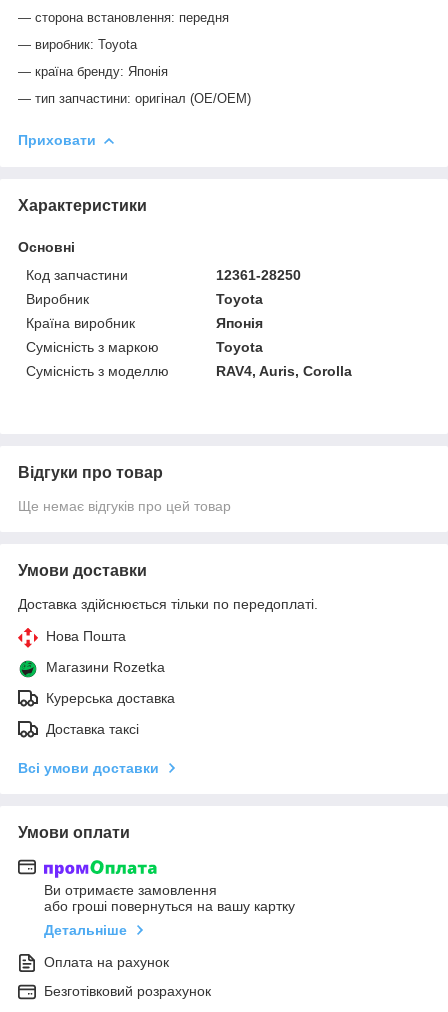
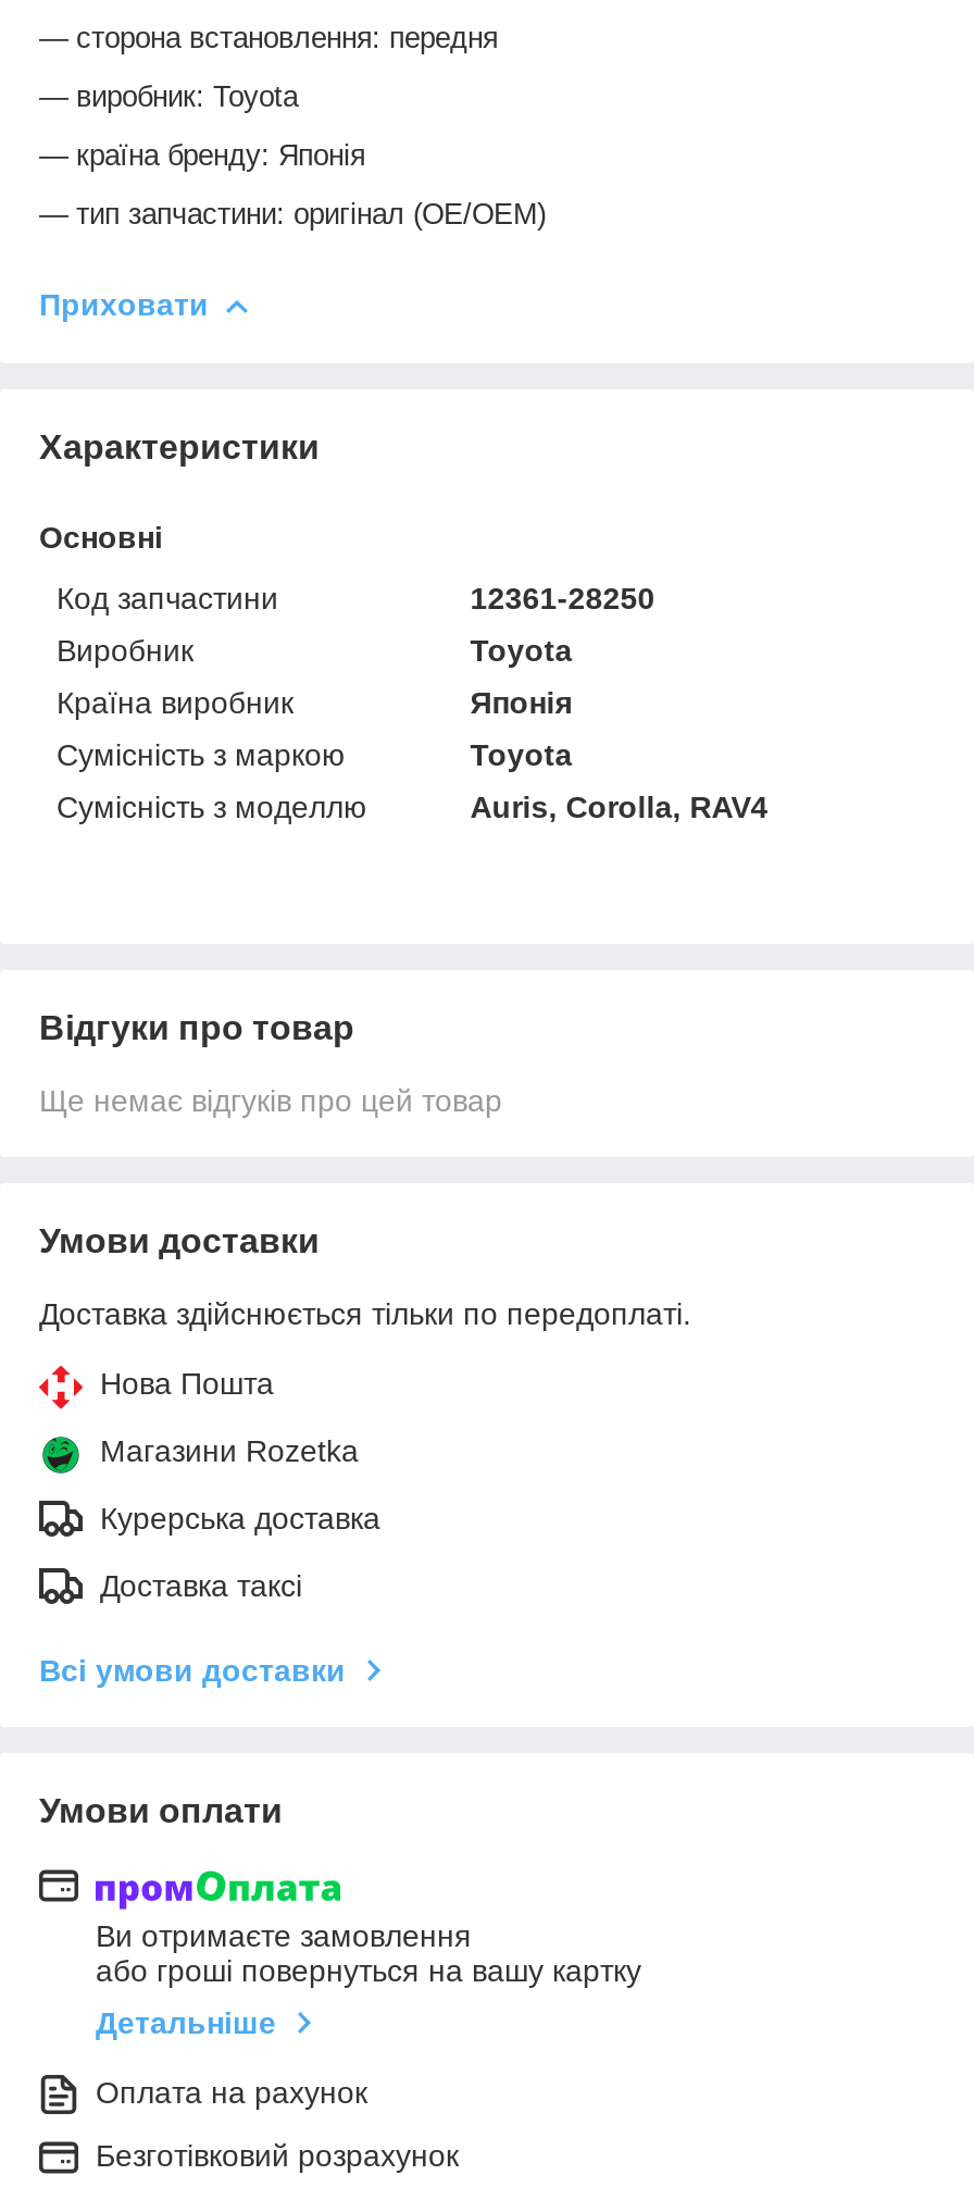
- RAV4, Auris, Corolla
+ Auris, Corolla, RAV4
